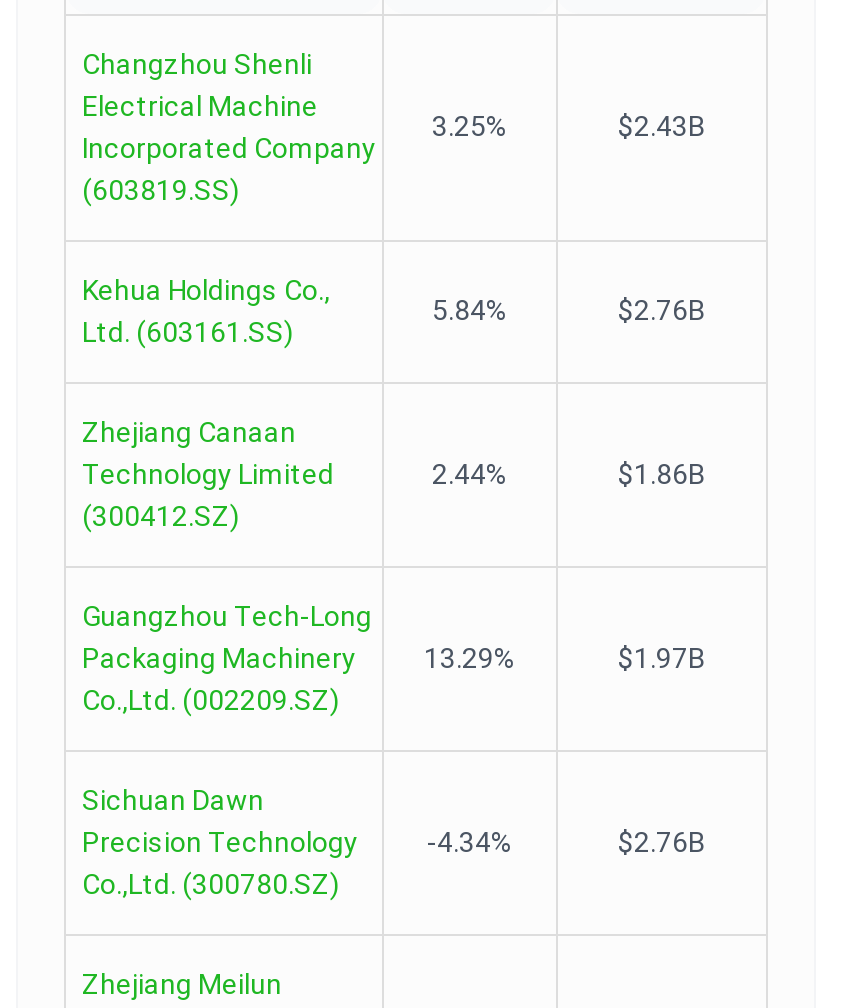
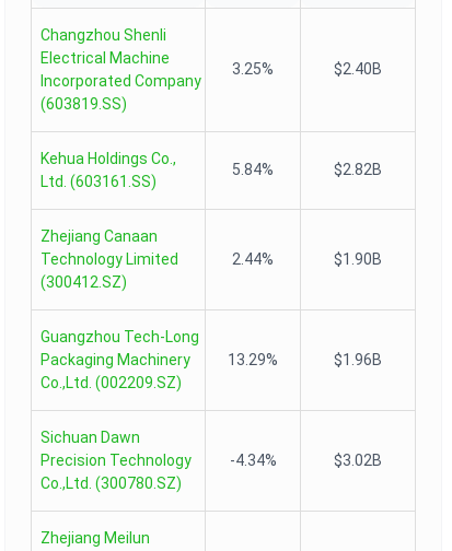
- $2.43B
+ $2.40B

- $2.76B
+ $2.82B

- $1.86B
+ $1.90B

- $1.97B
+ $1.96B

- $2.76B
+ $3.02B
